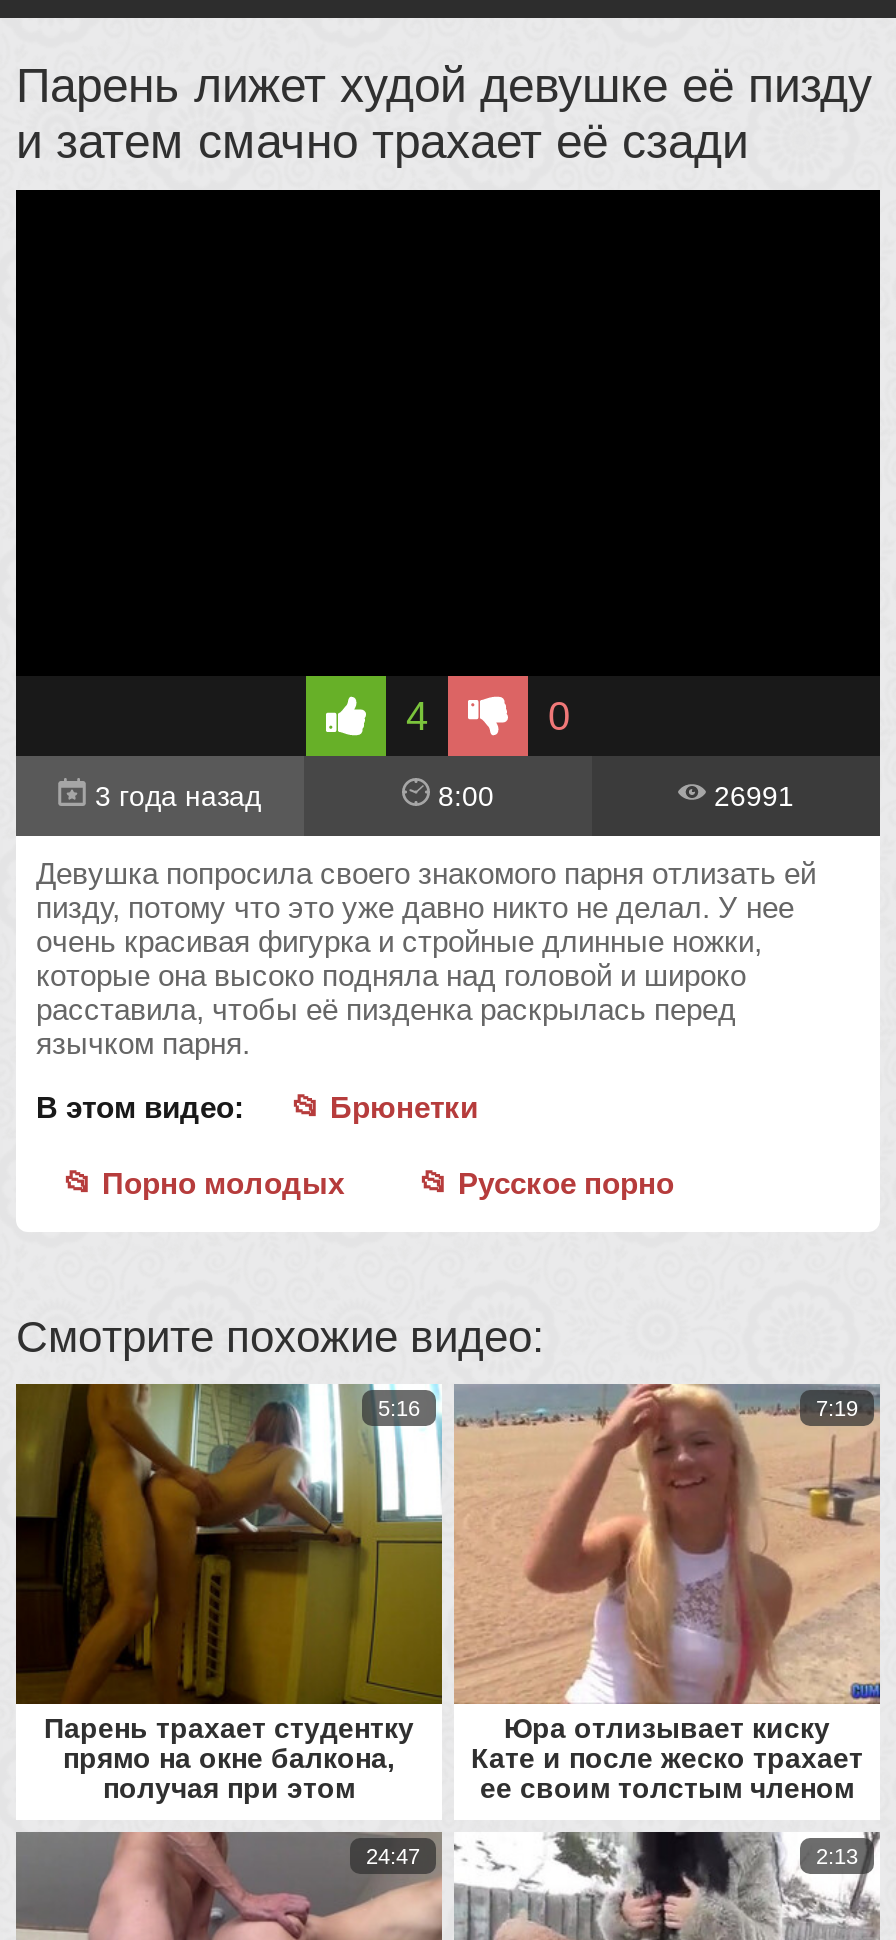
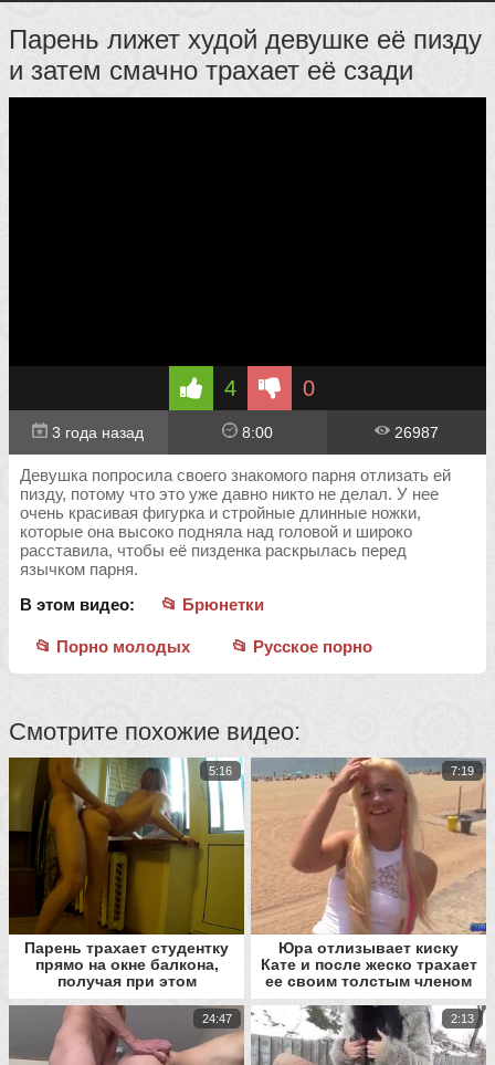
- 26991
+ 26987
